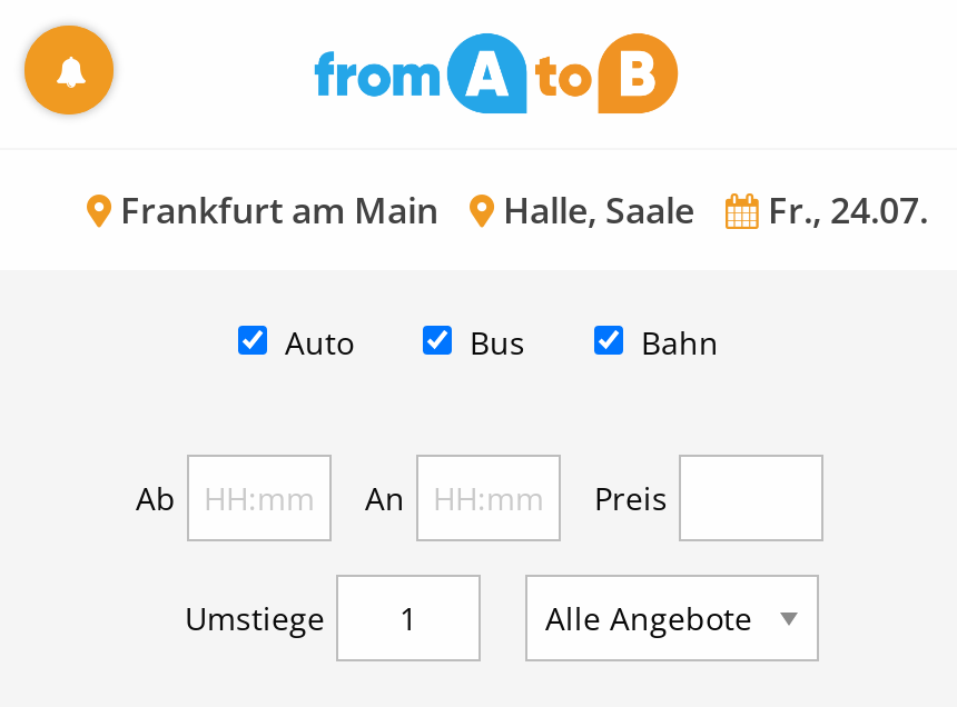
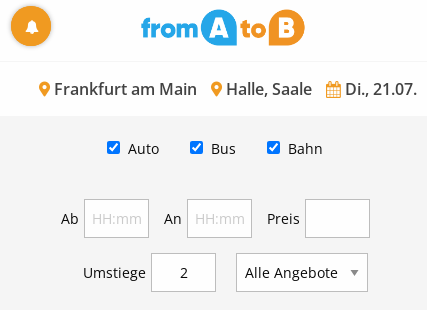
- Frankfurt am Main Halle, Saale Fr., 24.07.
+ Frankfurt am Main Halle, Saale Di., 21.07.
